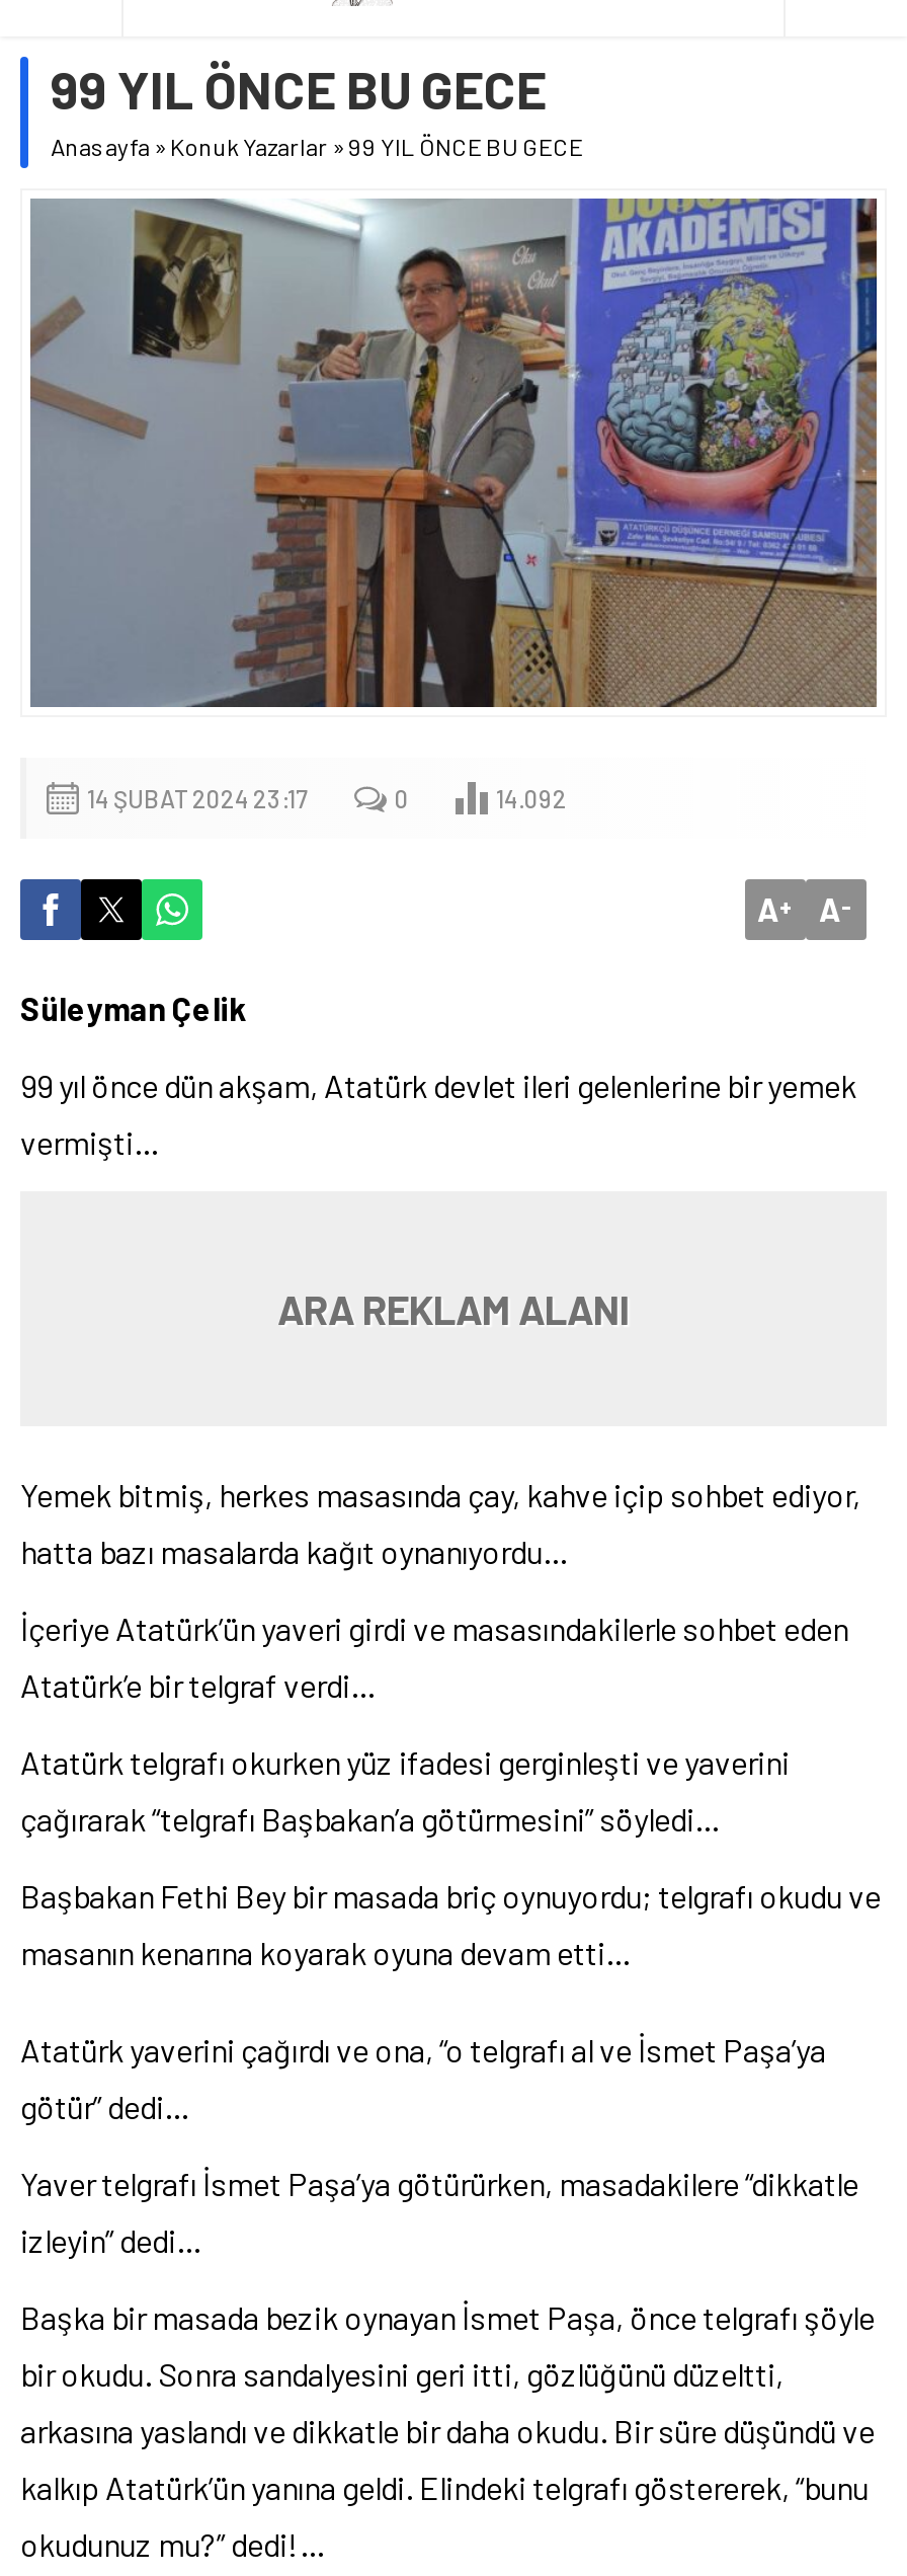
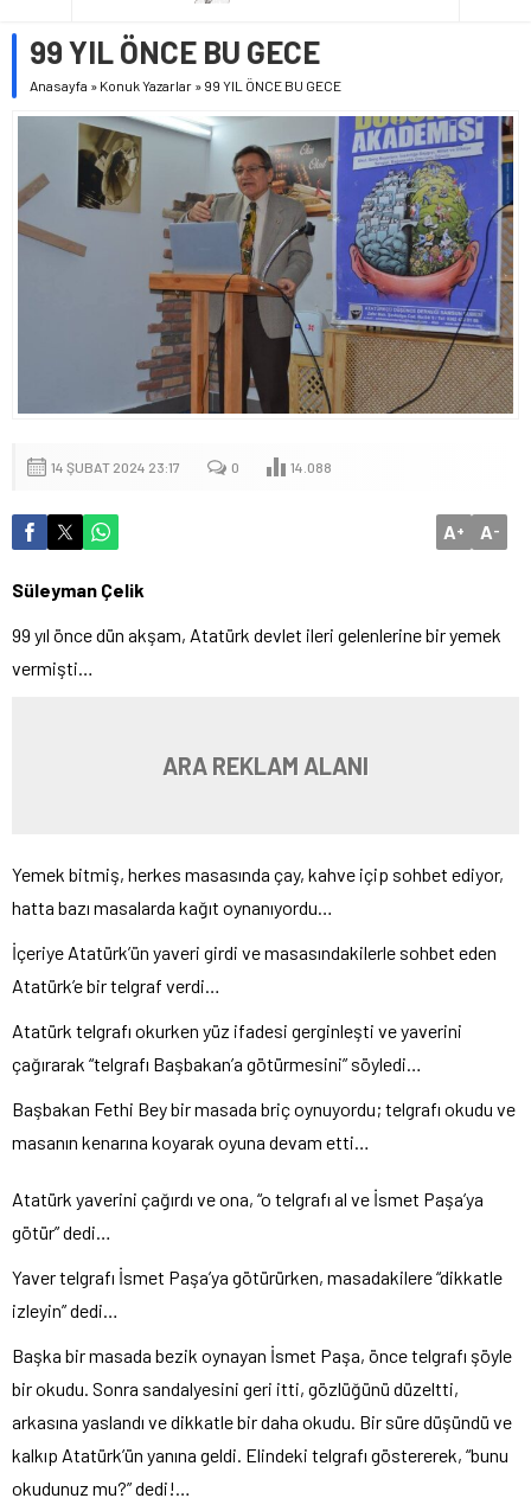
- 14.092
+ 14.088
